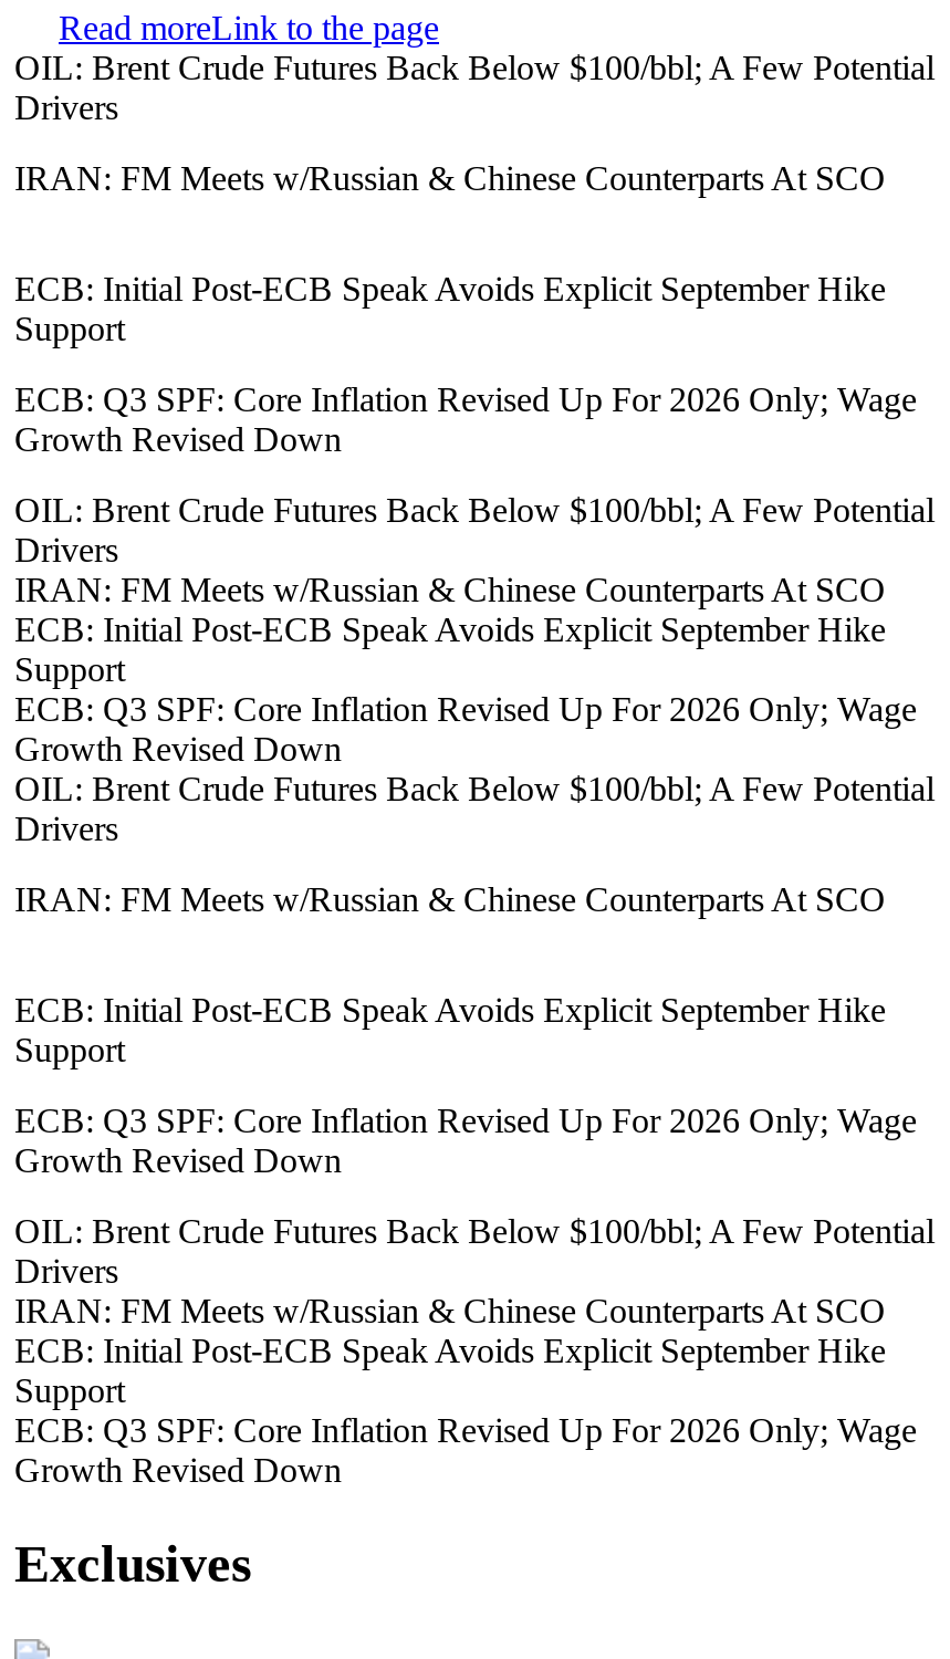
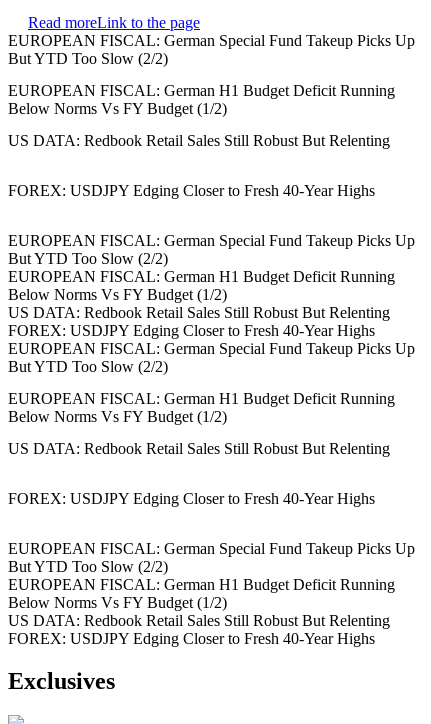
- OIL: Brent Crude Futures Back Below $100/bbl; A Few Potential
- Drivers
+ EUROPEAN FISCAL: German Special Fund Takeup Picks Up
+ But YTD Too Slow (2/2)

- IRAN: FM Meets w/Russian & Chinese Counterparts At SCO
+ EUROPEAN FISCAL: German H1 Budget Deficit Running
+ Below Norms Vs FY Budget (1/2)

- ECB: Initial Post-ECB Speak Avoids Explicit September Hike
- Support
+ US DATA: Redbook Retail Sales Still Robust But Relenting

- ECB: Q3 SPF: Core Inflation Revised Up For 2026 Only; Wage
- Growth Revised Down
+ FOREX: USDJPY Edging Closer to Fresh 40-Year Highs

- OIL: Brent Crude Futures Back Below $100/bbl; A Few Potential
- Drivers
- IRAN: FM Meets w/Russian & Chinese Counterparts At SCO
- ECB: Initial Post-ECB Speak Avoids Explicit September Hike
- Support
- ECB: Q3 SPF: Core Inflation Revised Up For 2026 Only; Wage
- Growth Revised Down
- OIL: Brent Crude Futures Back Below $100/bbl; A Few Potential
- Drivers
+ EUROPEAN FISCAL: German Special Fund Takeup Picks Up
+ But YTD Too Slow (2/2)
+ EUROPEAN FISCAL: German H1 Budget Deficit Running
+ Below Norms Vs FY Budget (1/2)
+ US DATA: Redbook Retail Sales Still Robust But Relenting
+ FOREX: USDJPY Edging Closer to Fresh 40-Year Highs
+ EUROPEAN FISCAL: German Special Fund Takeup Picks Up
+ But YTD Too Slow (2/2)

- IRAN: FM Meets w/Russian & Chinese Counterparts At SCO
+ EUROPEAN FISCAL: German H1 Budget Deficit Running
+ Below Norms Vs FY Budget (1/2)

- ECB: Initial Post-ECB Speak Avoids Explicit September Hike
- Support
+ US DATA: Redbook Retail Sales Still Robust But Relenting

- ECB: Q3 SPF: Core Inflation Revised Up For 2026 Only; Wage
- Growth Revised Down
+ FOREX: USDJPY Edging Closer to Fresh 40-Year Highs

- OIL: Brent Crude Futures Back Below $100/bbl; A Few Potential
- Drivers
- IRAN: FM Meets w/Russian & Chinese Counterparts At SCO
- ECB: Initial Post-ECB Speak Avoids Explicit September Hike
- Support
- ECB: Q3 SPF: Core Inflation Revised Up For 2026 Only; Wage
- Growth Revised Down
+ EUROPEAN FISCAL: German Special Fund Takeup Picks Up
+ But YTD Too Slow (2/2)
+ EUROPEAN FISCAL: German H1 Budget Deficit Running
+ Below Norms Vs FY Budget (1/2)
+ US DATA: Redbook Retail Sales Still Robust But Relenting
+ FOREX: USDJPY Edging Closer to Fresh 40-Year Highs
